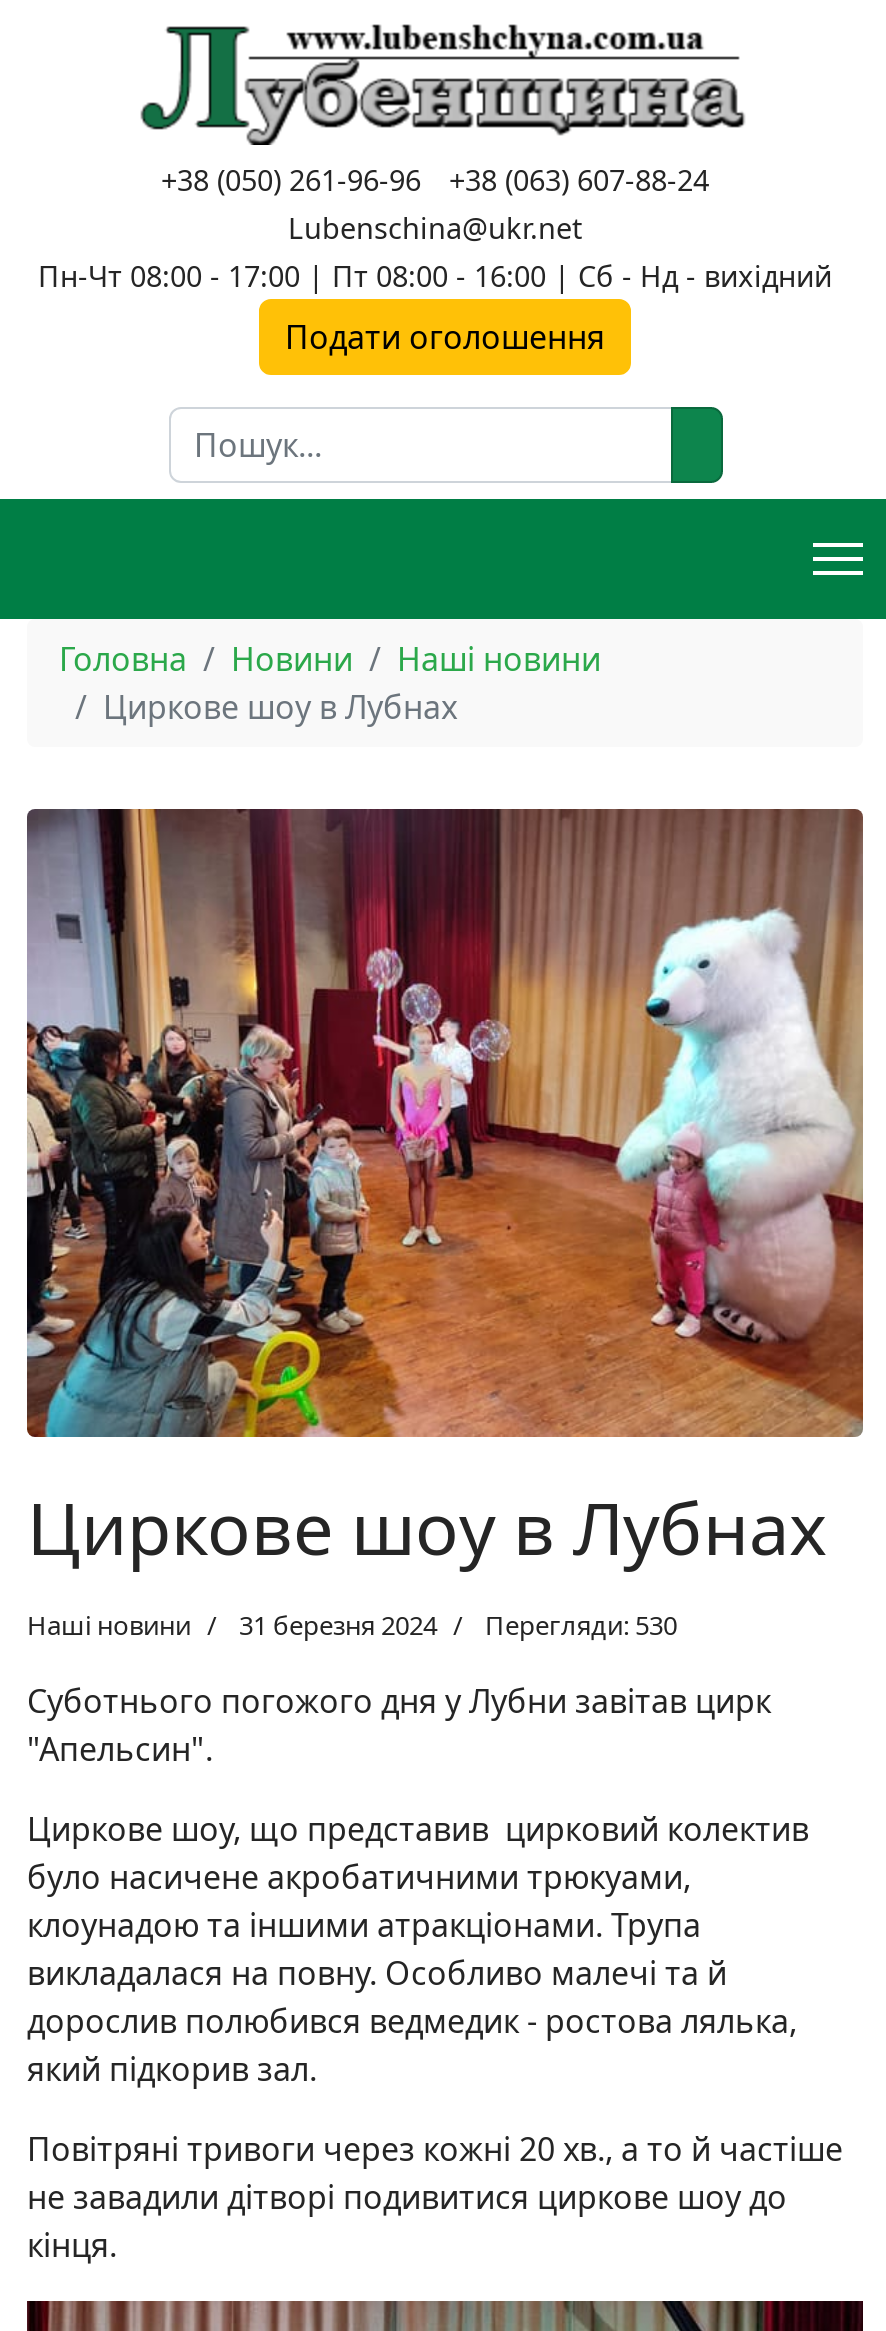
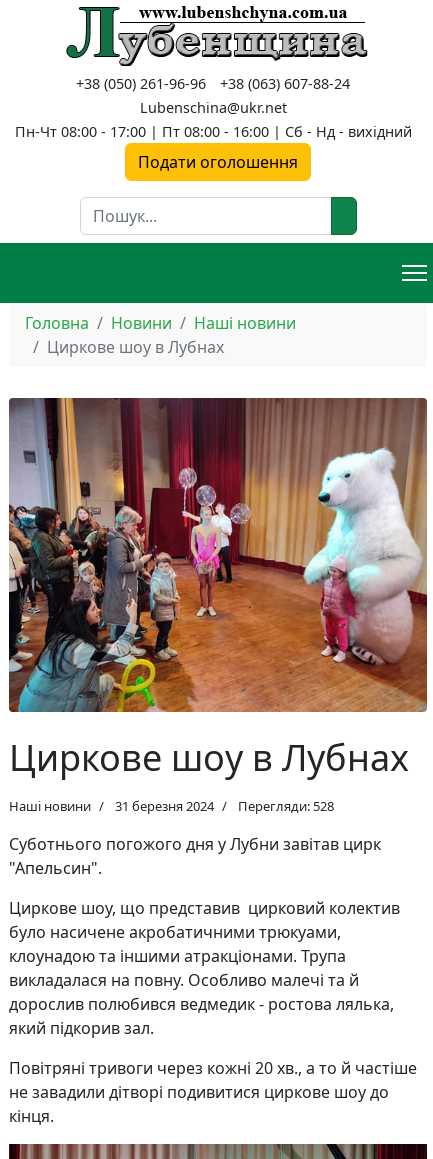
- Наші новини 31 березня 2024 Перегляди: 530
+ Наші новини 31 березня 2024 Перегляди: 528
